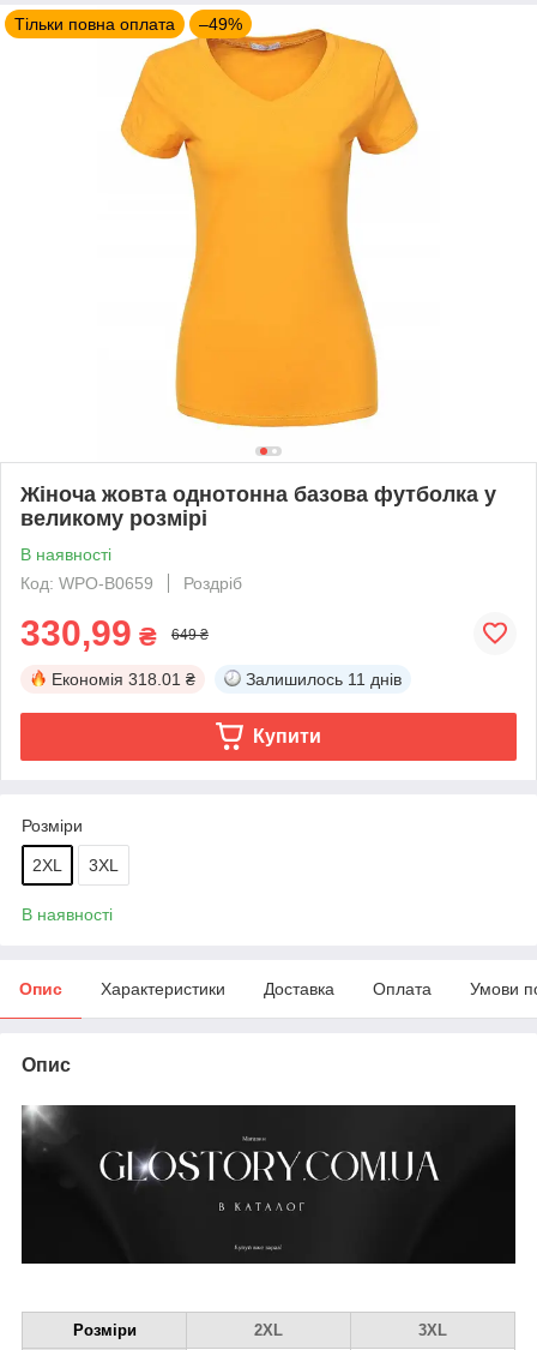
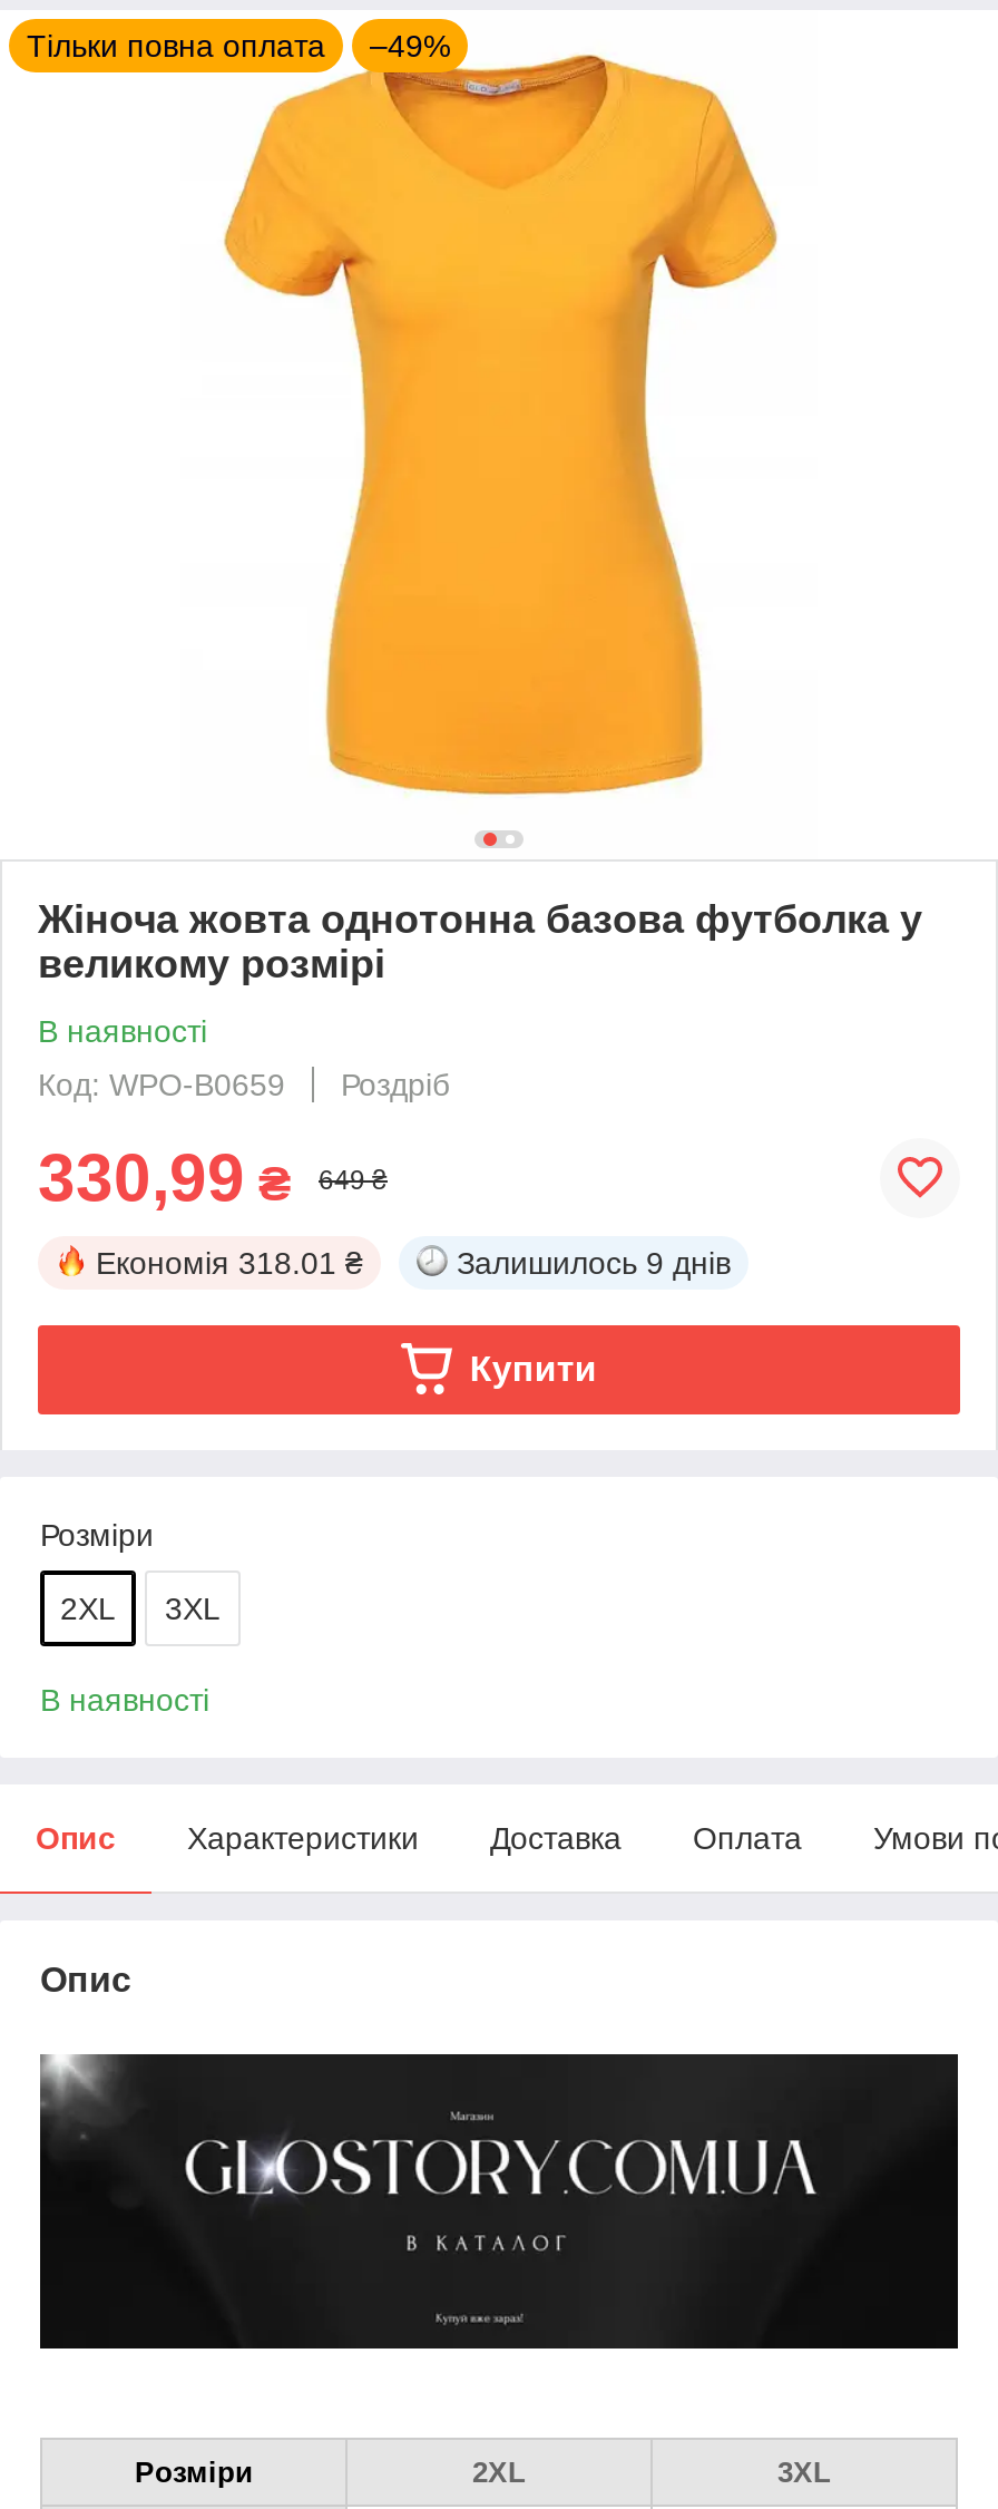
- Залишилось 11 днів
+ Залишилось 9 днів
